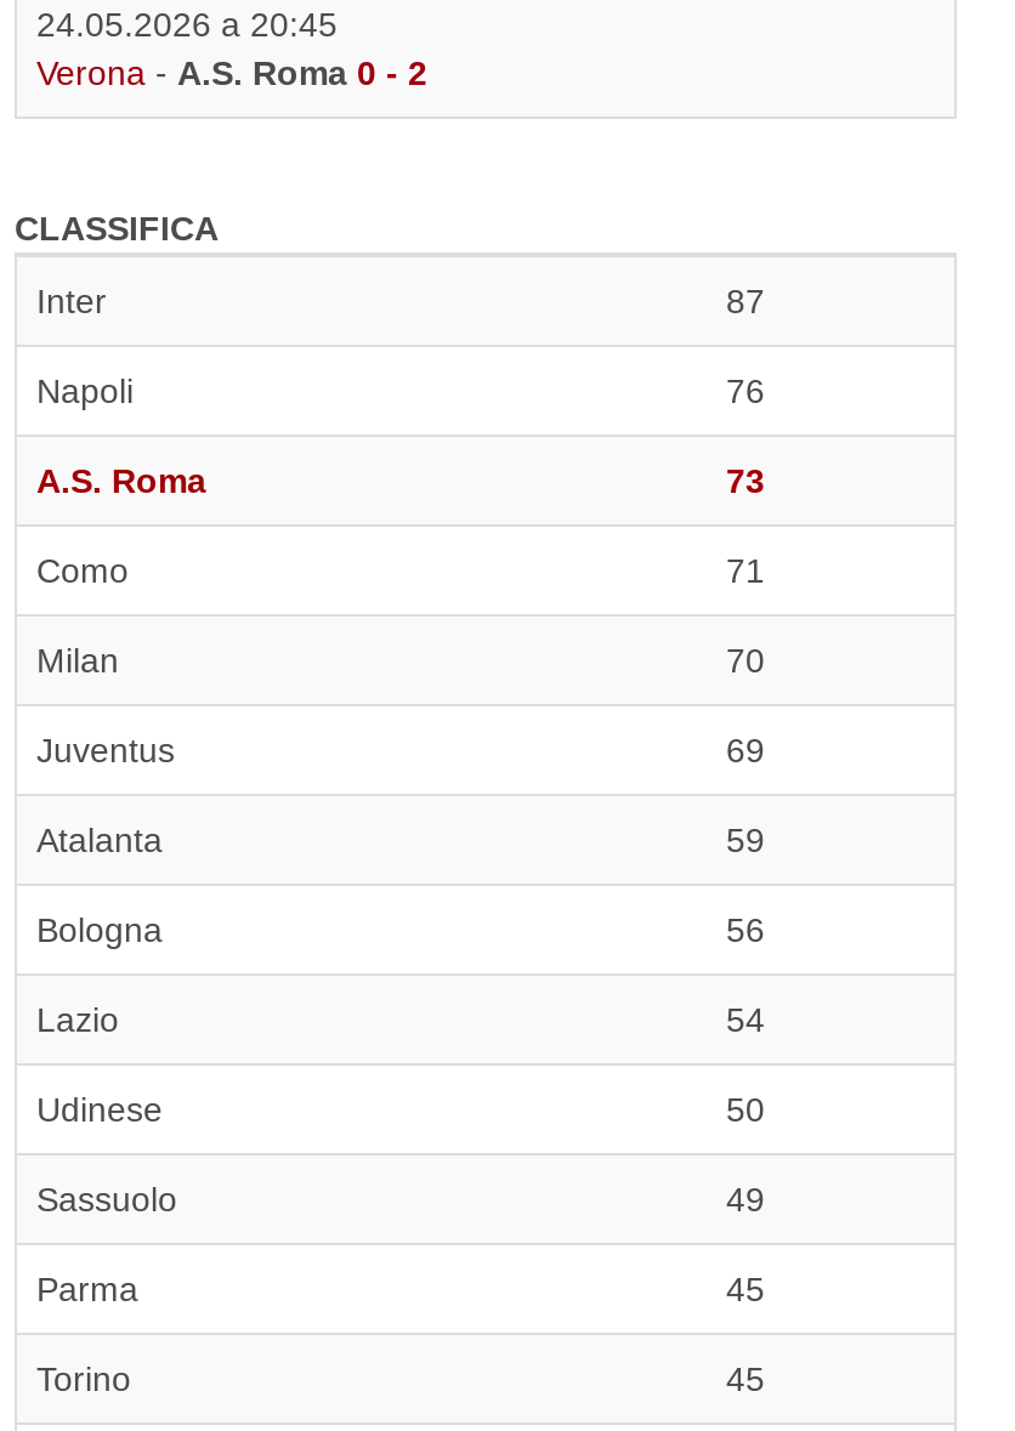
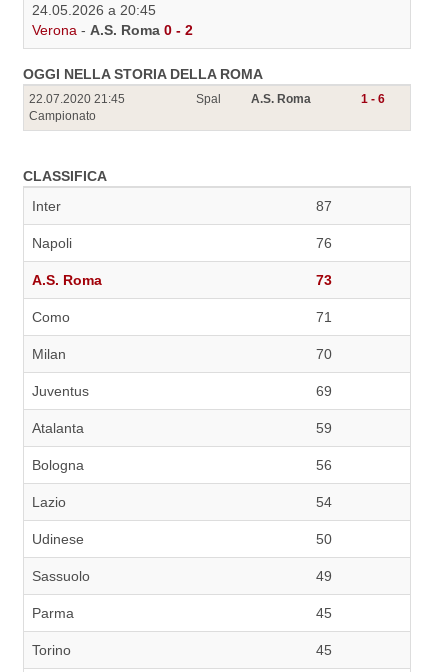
+ OGGI NELLA STORIA DELLA ROMA
+ 22.07.2020 21:45
+ Campionato

+ Spal
+ A.S. Roma
+ 1 - 6
